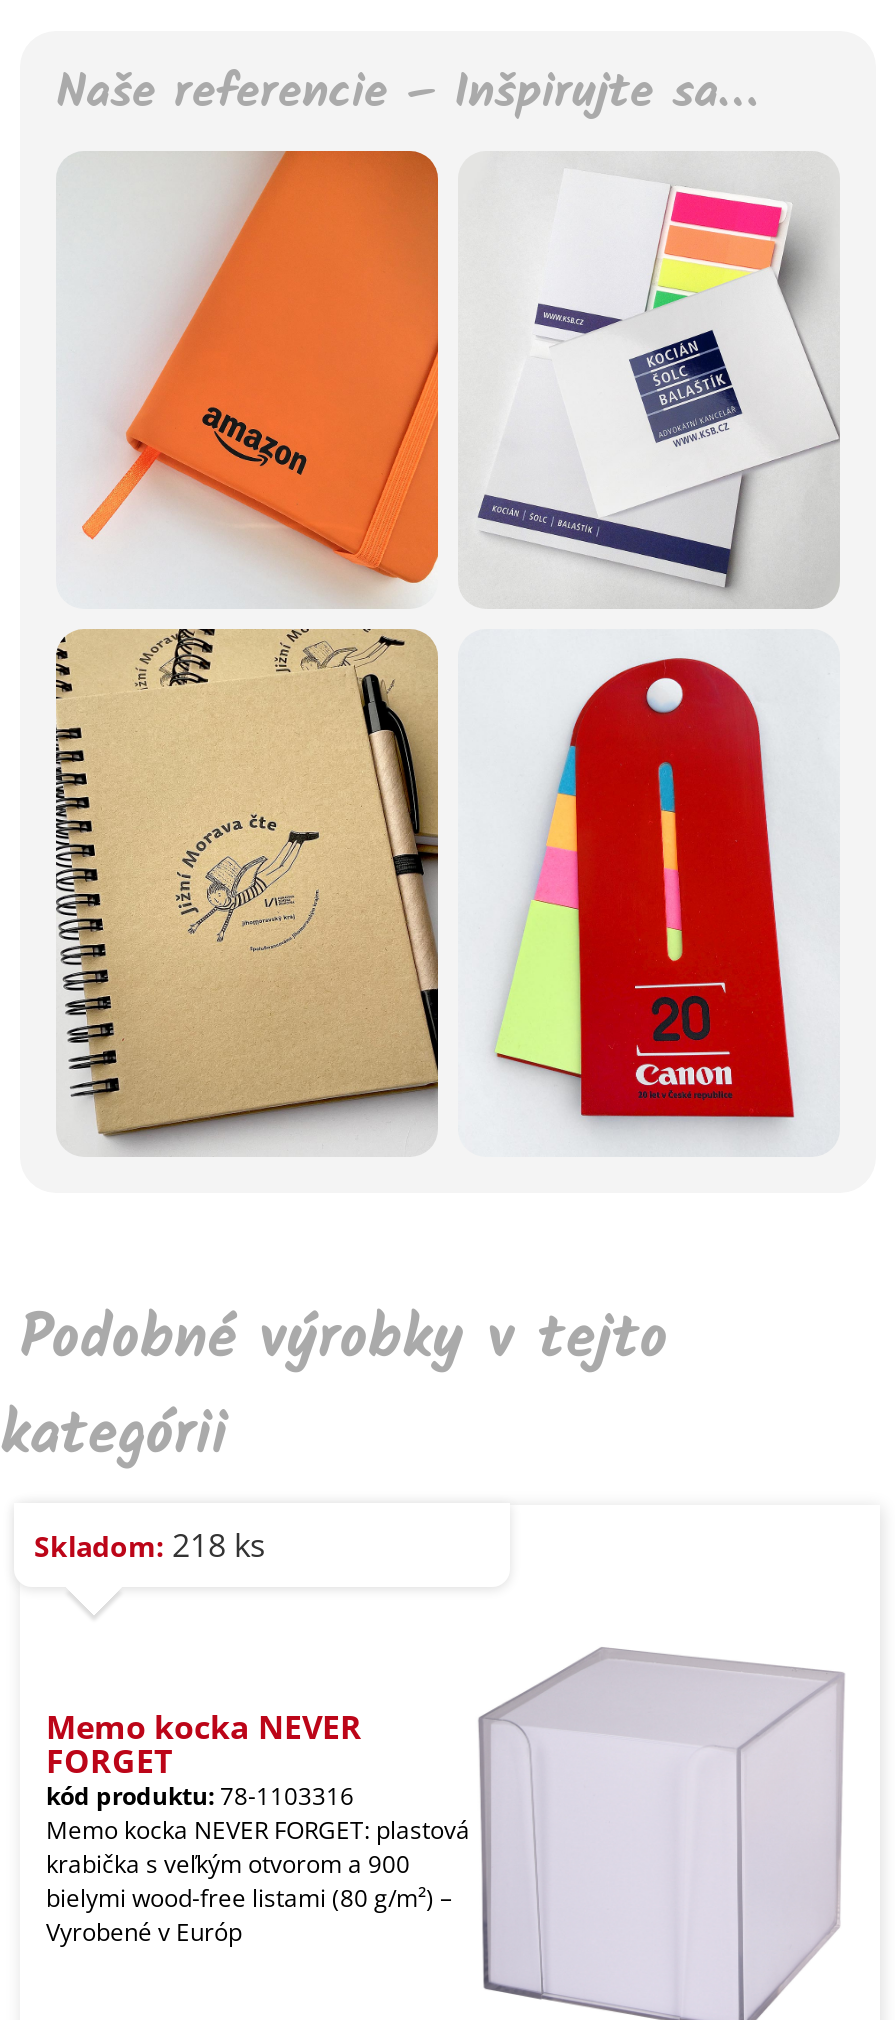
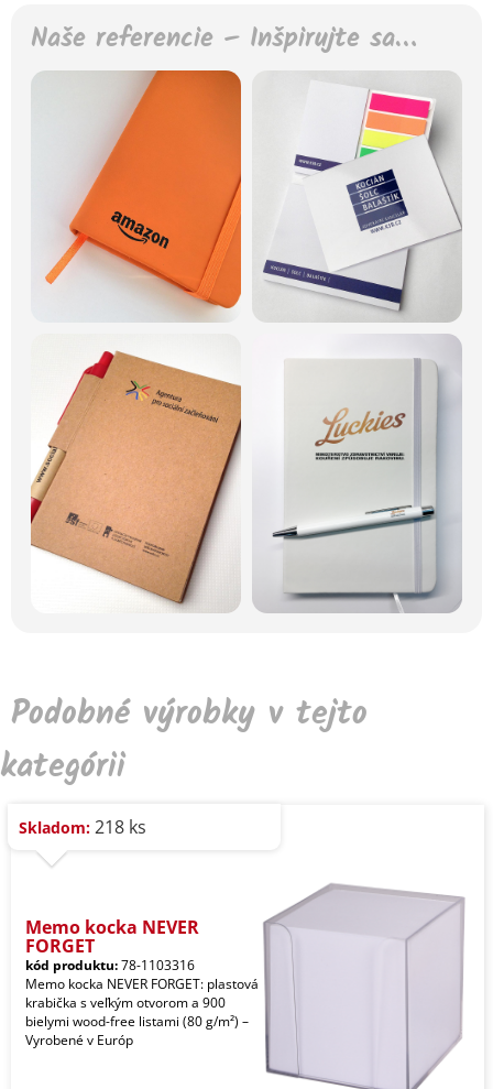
- [image]
+ [image]

- [image]
+ [image]
